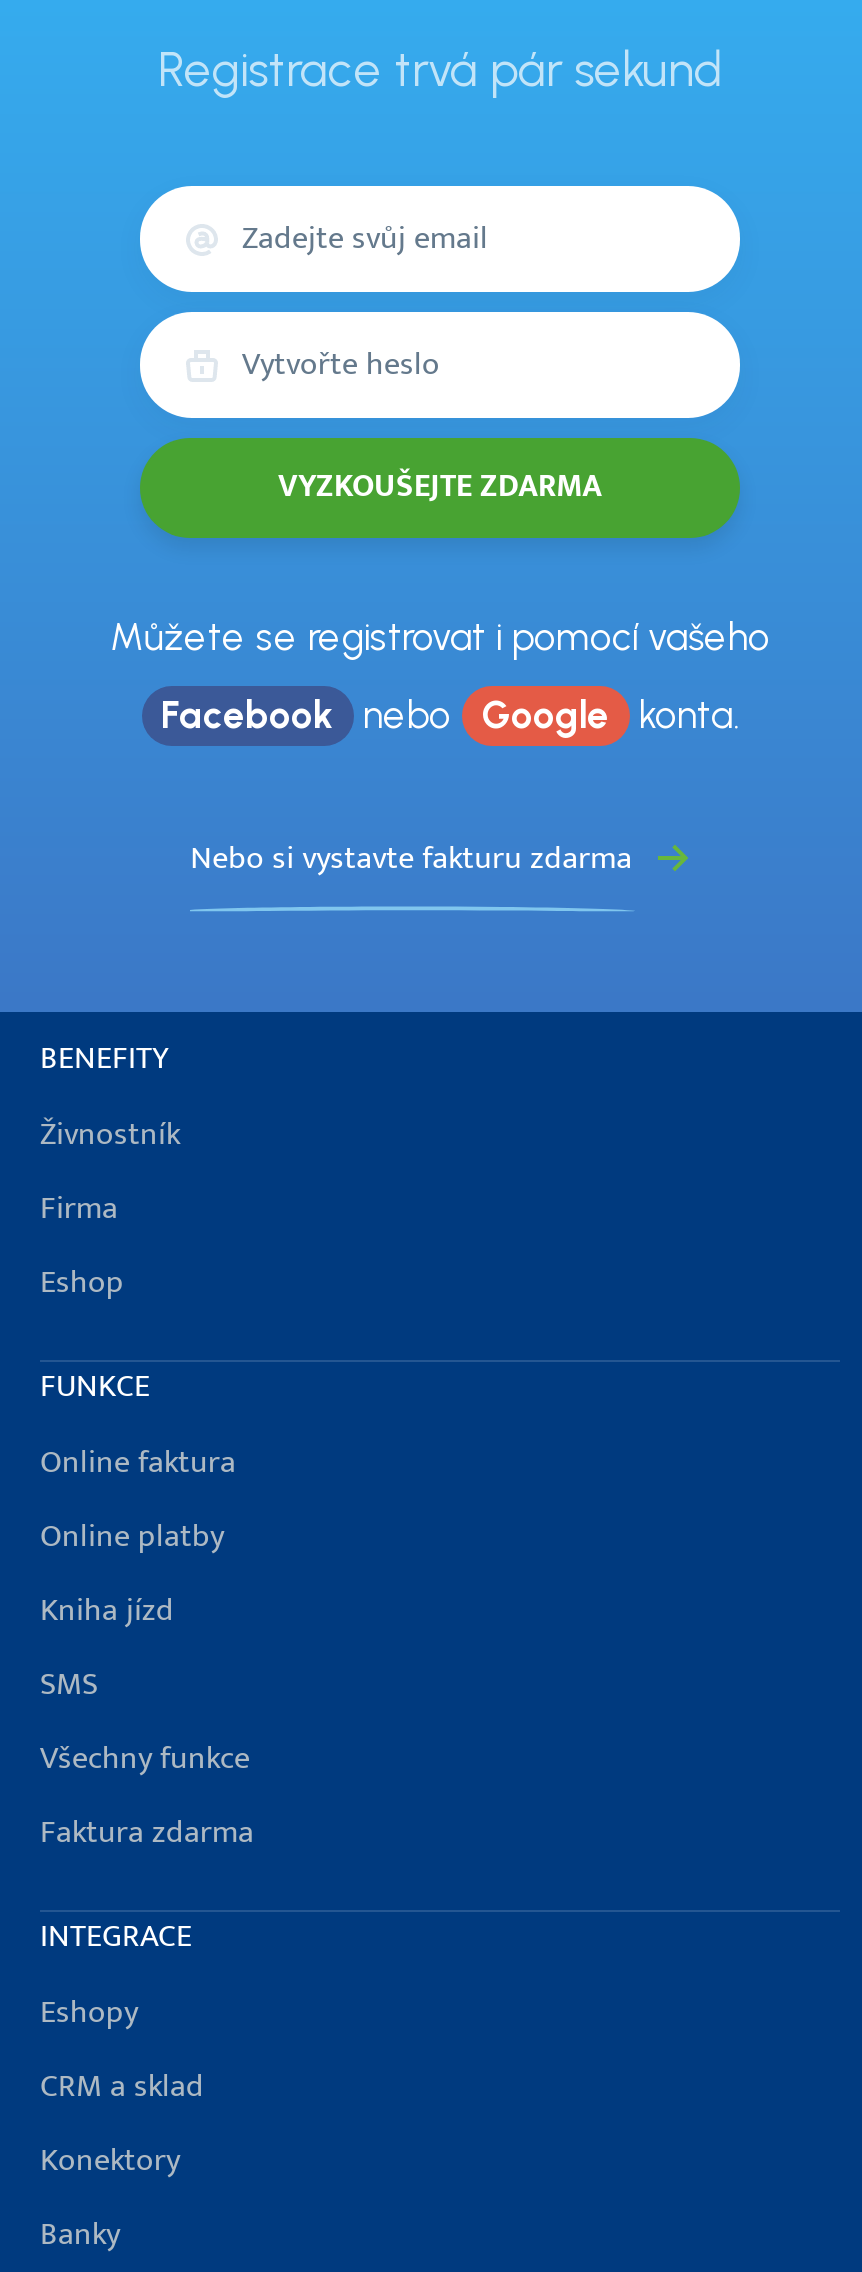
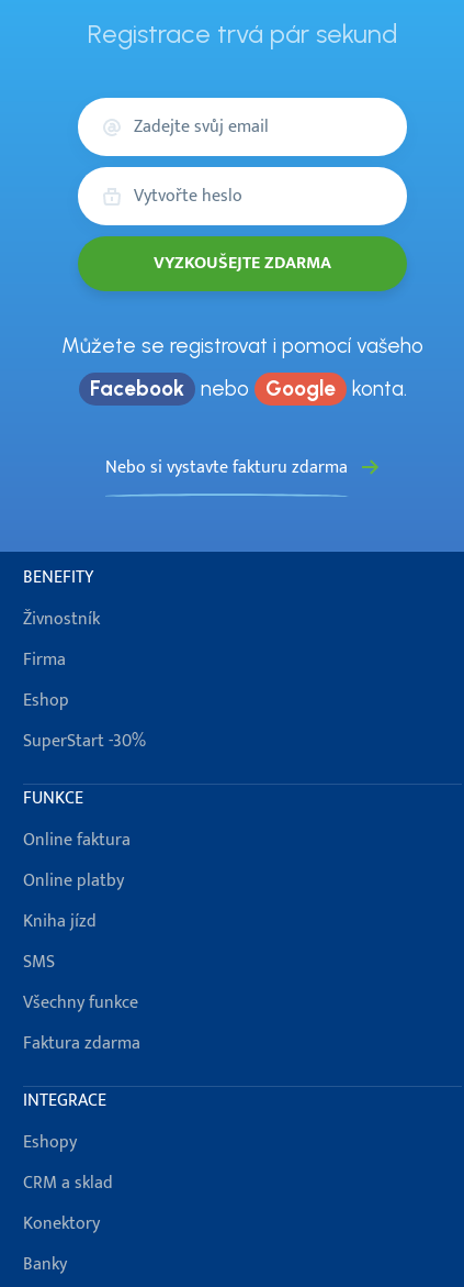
+ SuperStart -30%
